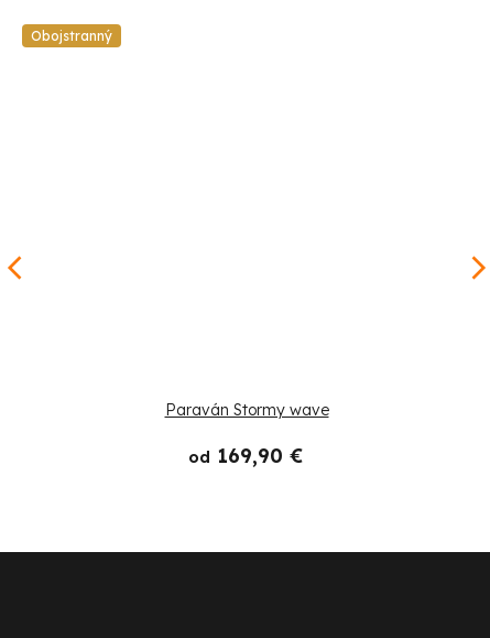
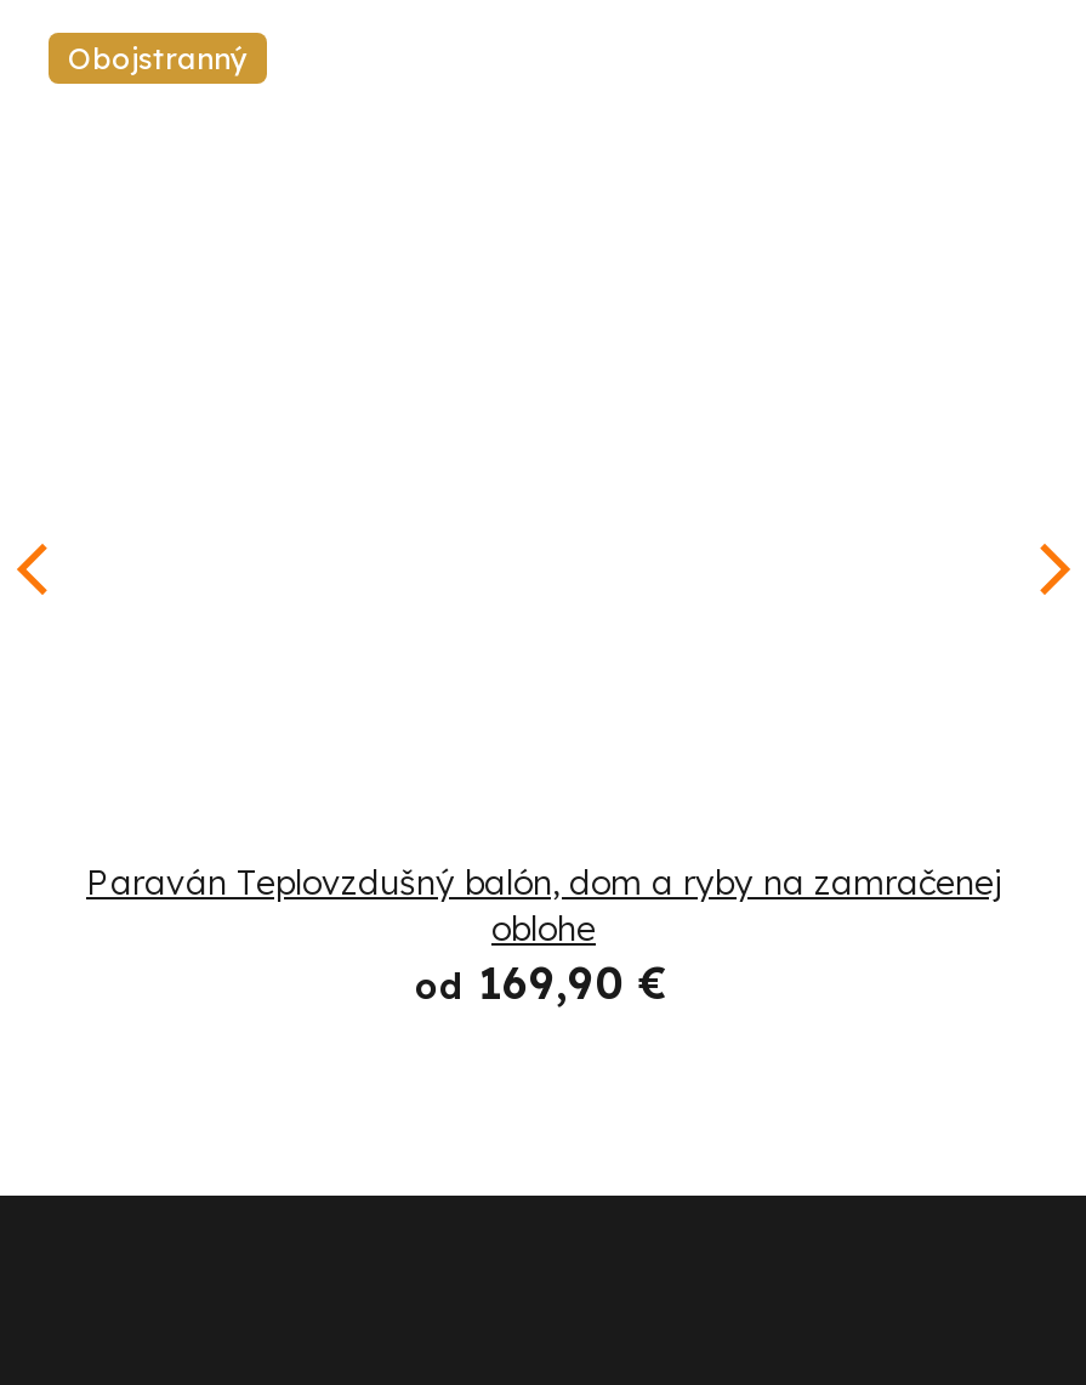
- Paraván Stormy wave
+ Paraván Teplovzdušný balón, dom a ryby na zamračenej
+ oblohe
